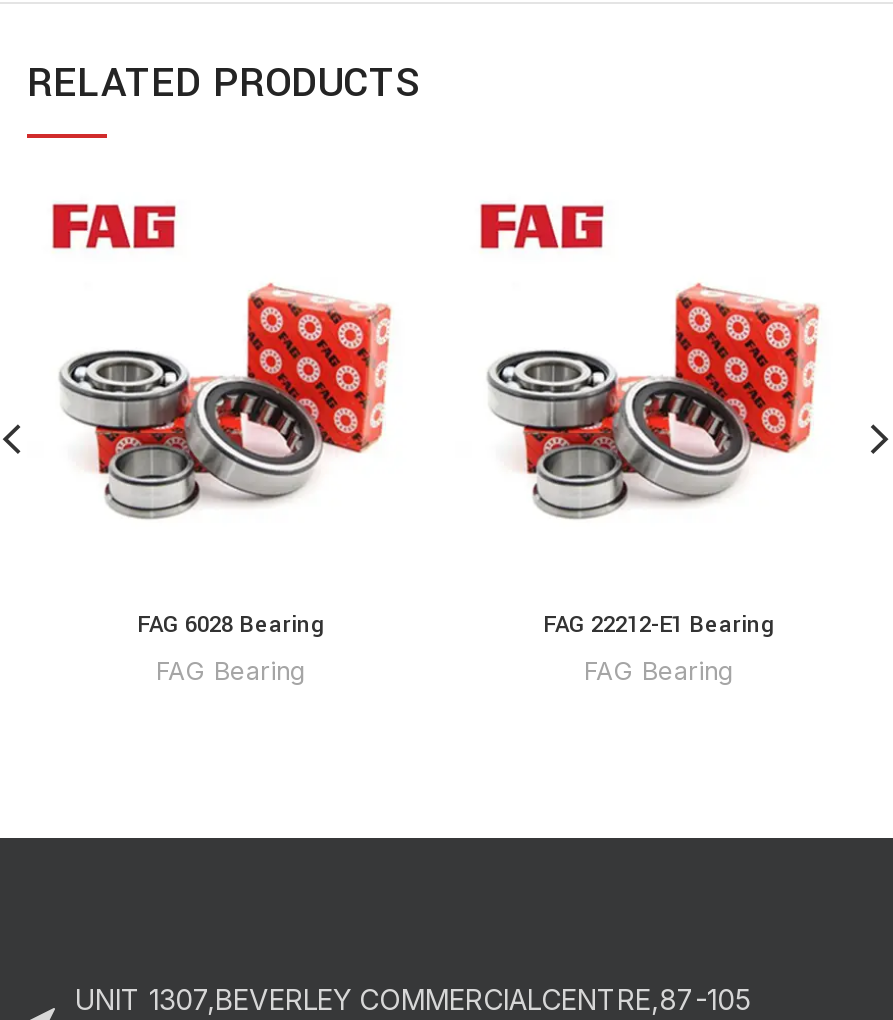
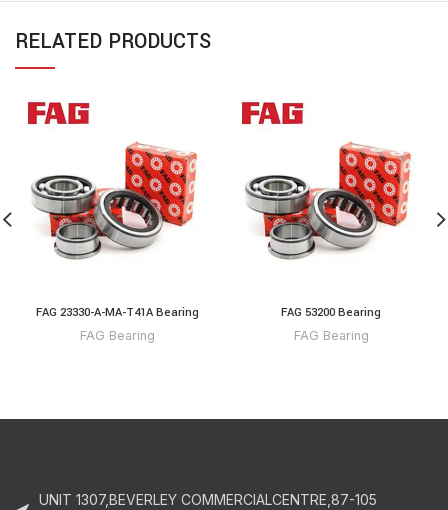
- FAG 6028 Bearing
+ FAG 23330-A-MA-T41A Bearing

- FAG 22212-E1 Bearing
+ FAG 53200 Bearing
